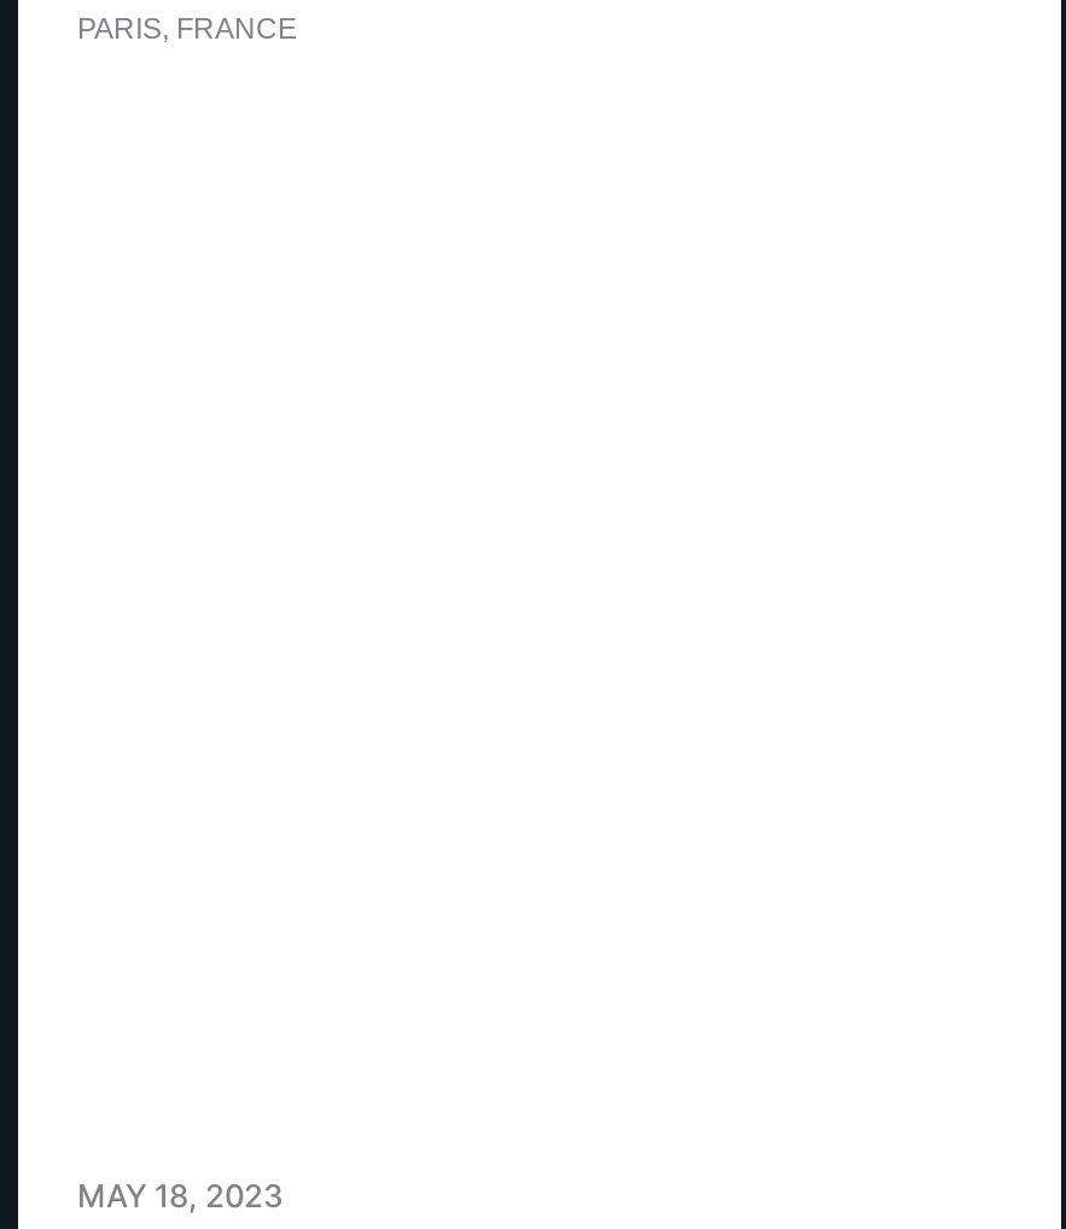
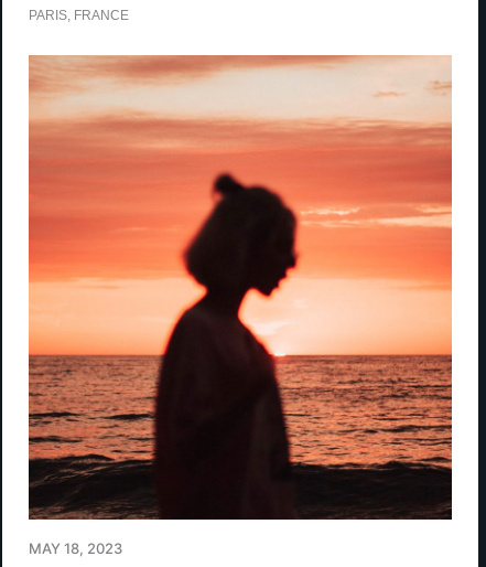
+ [image]
